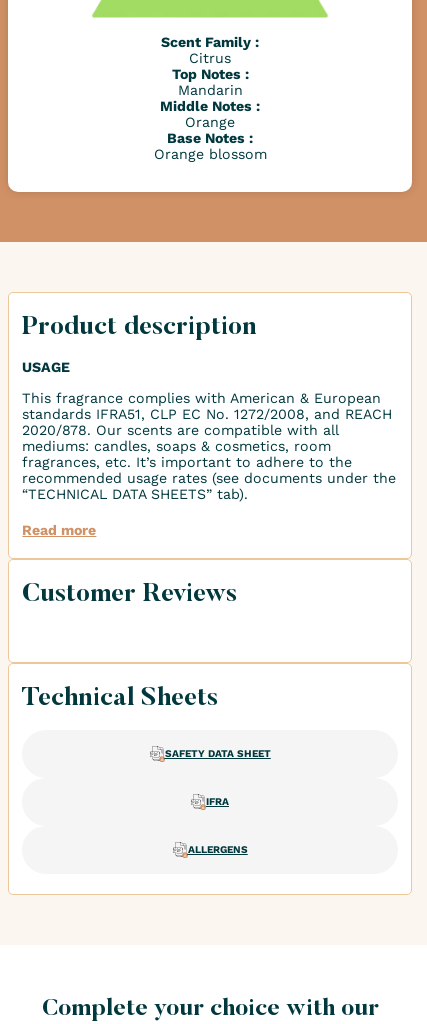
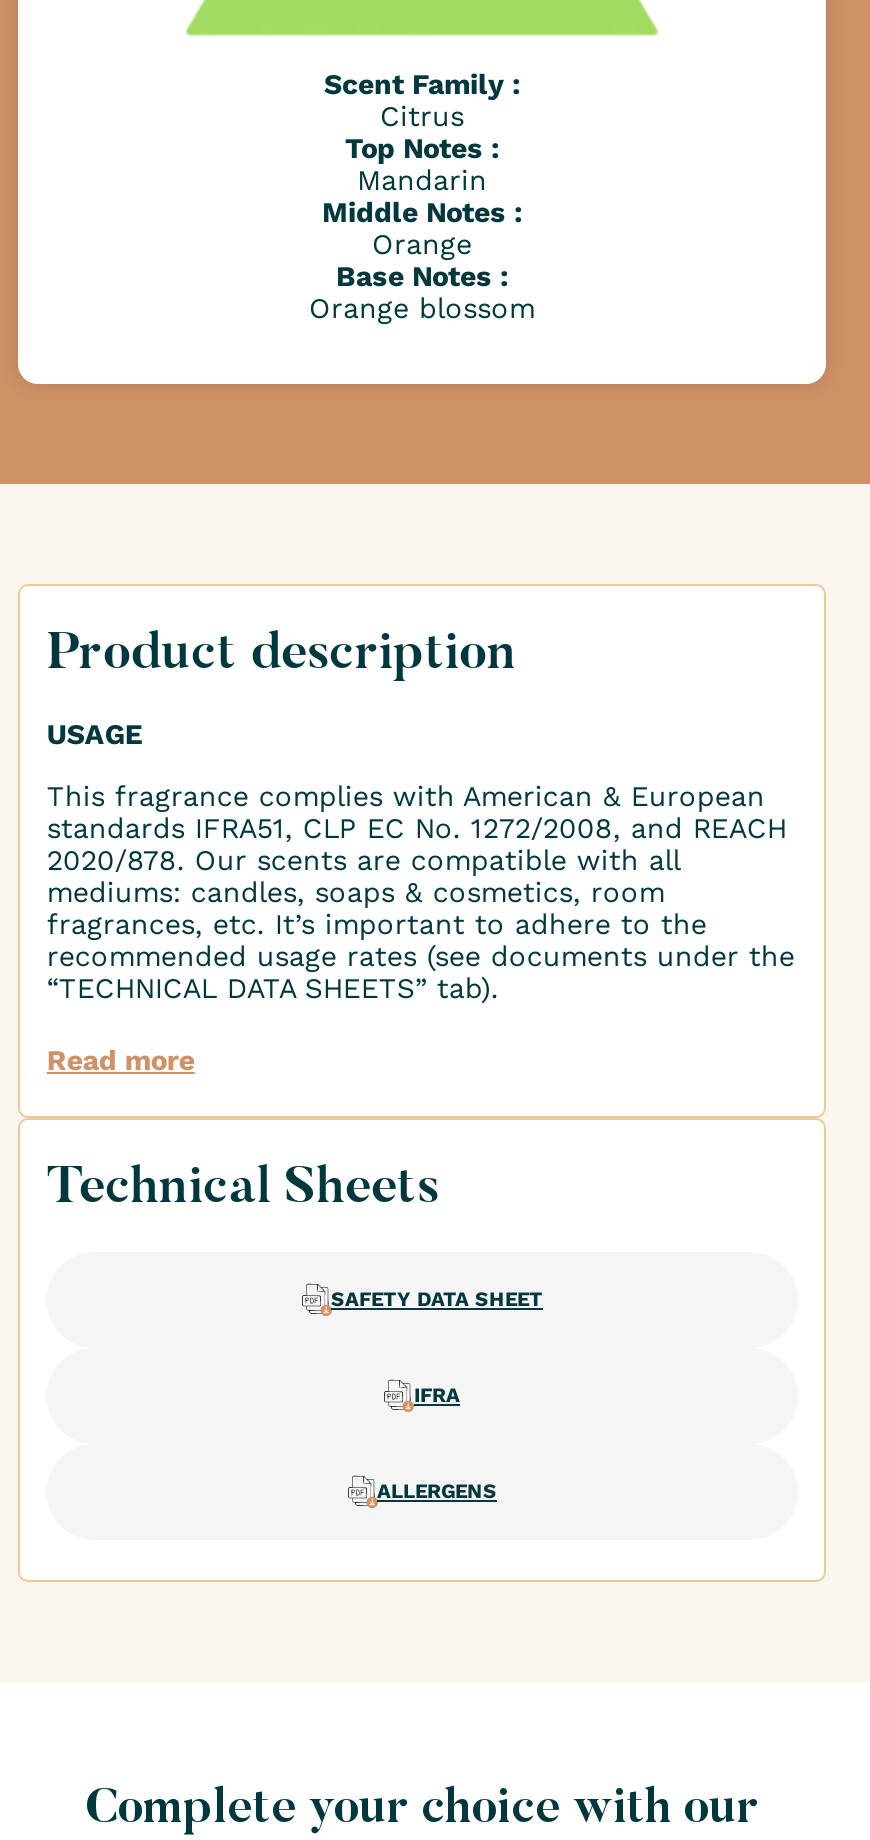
- Customer Reviews
